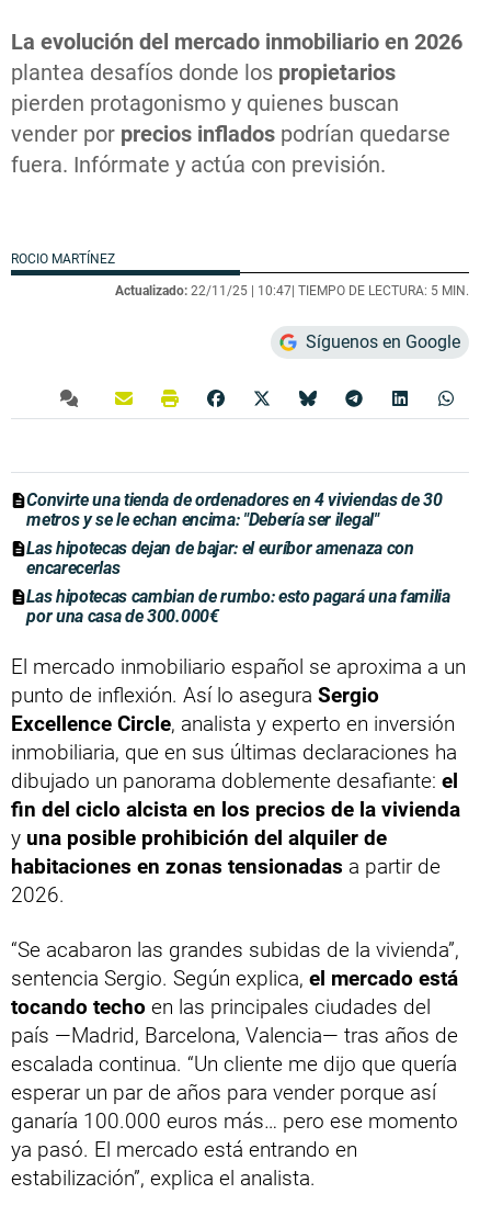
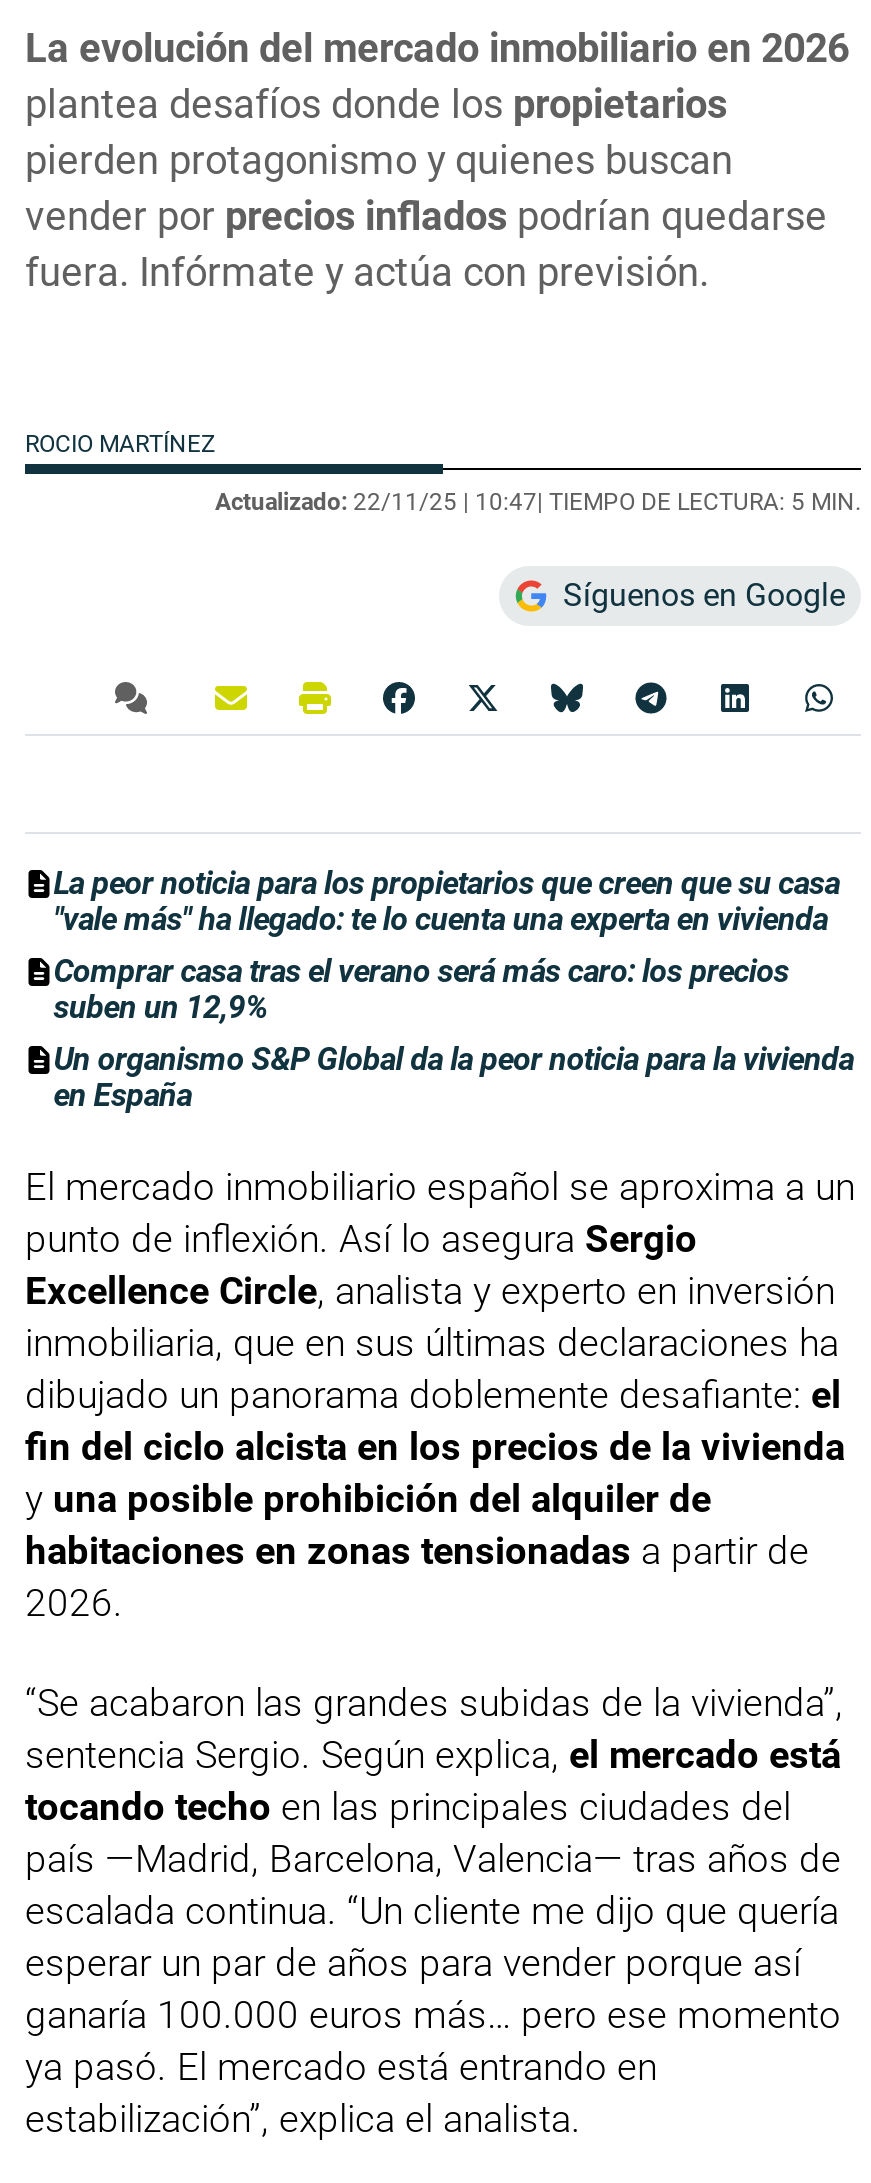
- Convirte una tienda de ordenadores en 4 viviendas de 30
- metros y se le echan encima: "Debería ser ilegal"
- Las hipotecas dejan de bajar: el euríbor amenaza con
- encarecerlas
- Las hipotecas cambian de rumbo: esto pagará una familia
- por una casa de 300.000€
+ La peor noticia para los propietarios que creen que su casa
+ "vale más" ha llegado: te lo cuenta una experta en vivienda
+ Comprar casa tras el verano será más caro: los precios
+ suben un 12,9%
+ Un organismo S&P Global da la peor noticia para la vivienda
+ en España
